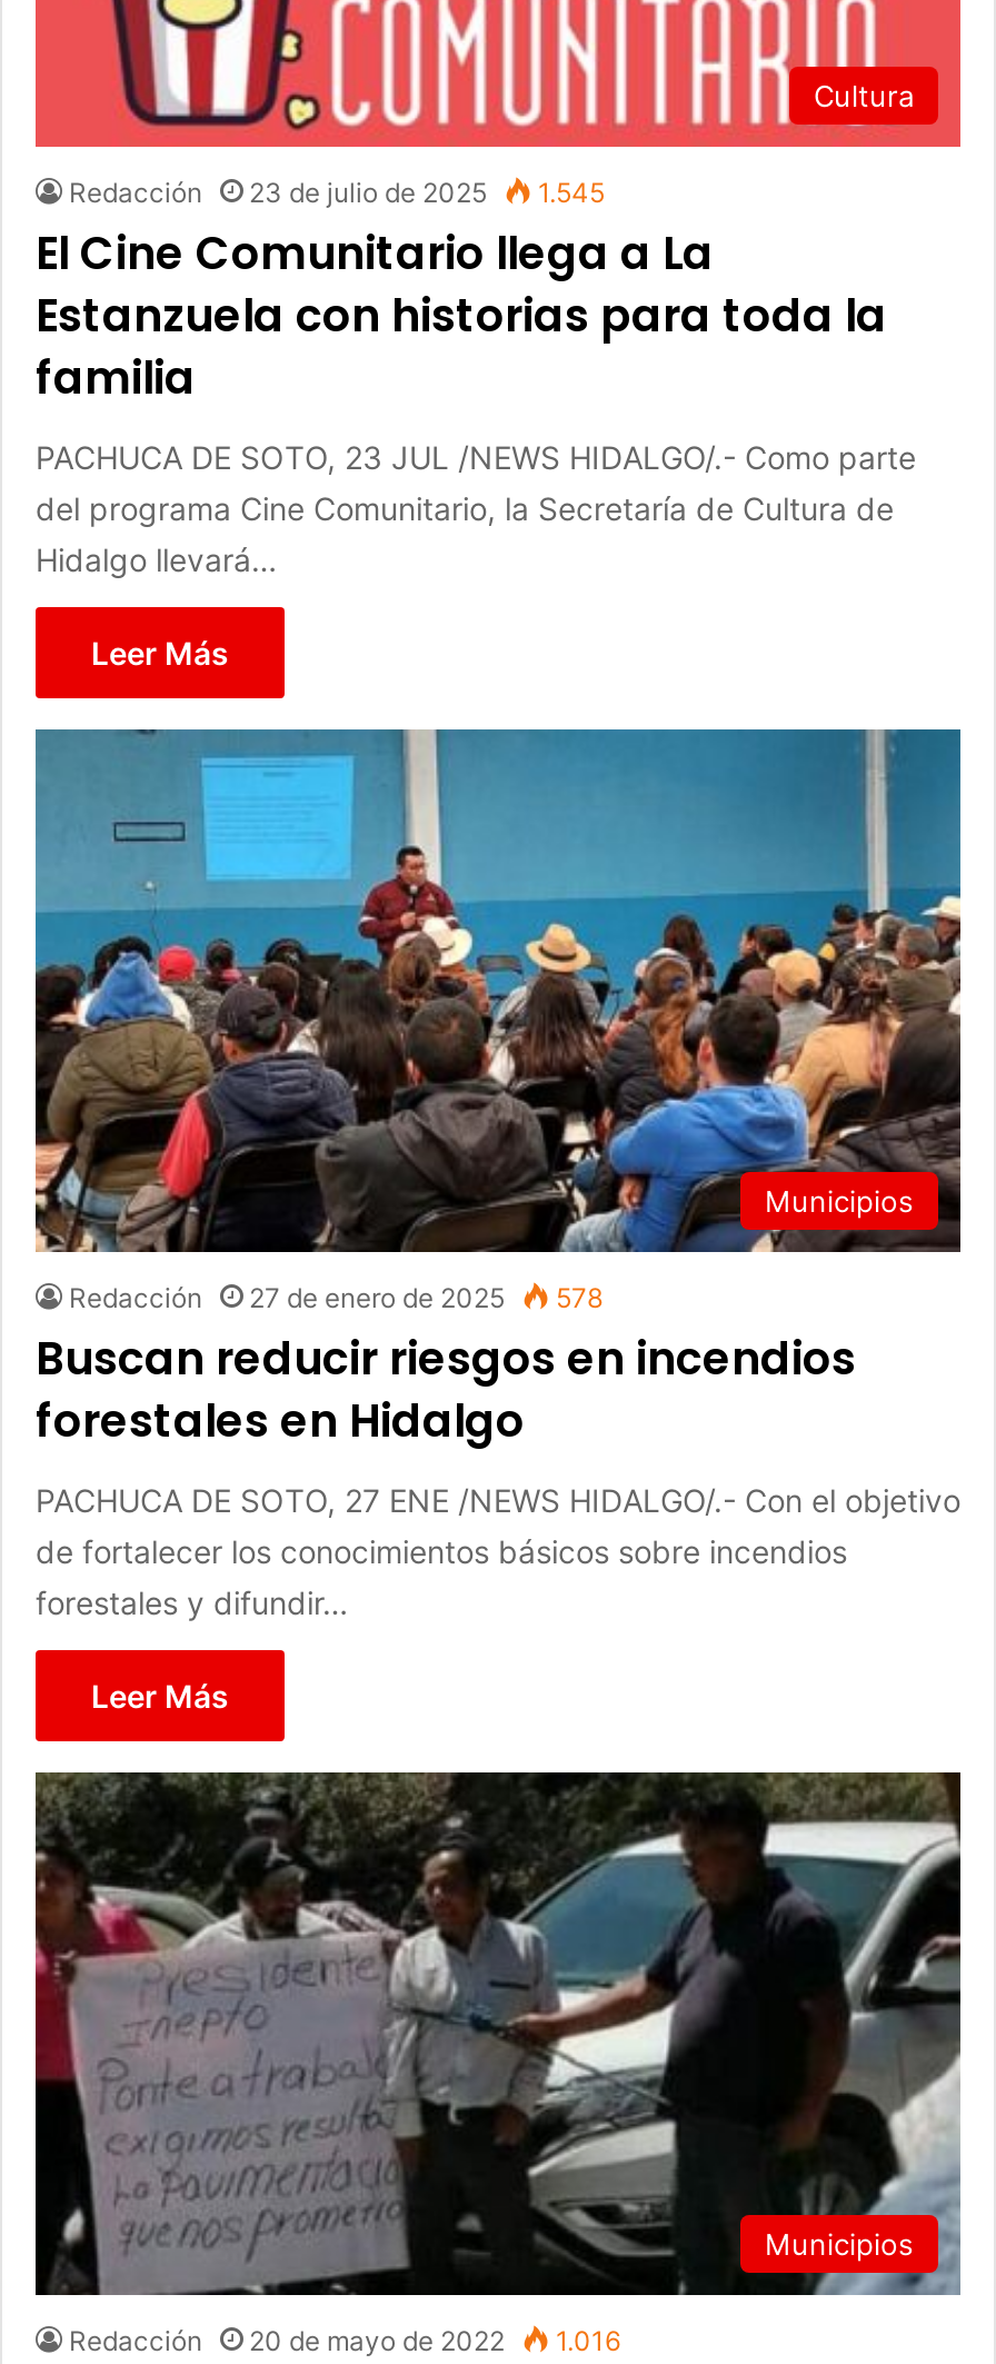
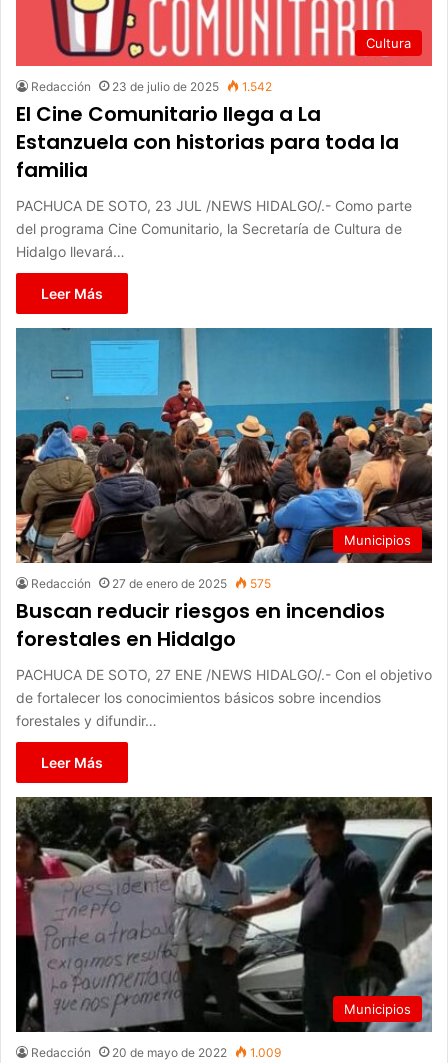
- Redacción 23 de julio de 2025 1.545
+ Redacción 23 de julio de 2025 1.542

- Redacción 27 de enero de 2025 578
+ Redacción 27 de enero de 2025 575

- Redacción 20 de mayo de 2022 1.016
+ Redacción 20 de mayo de 2022 1.009
